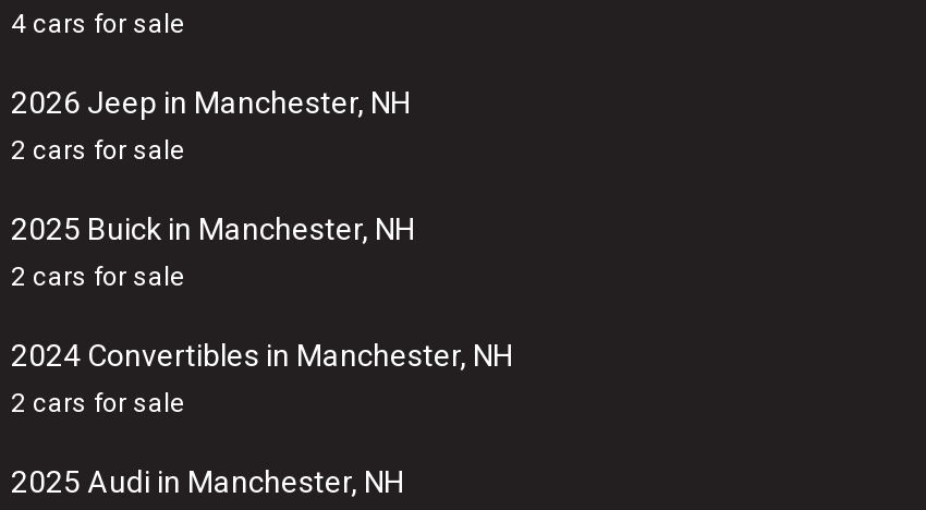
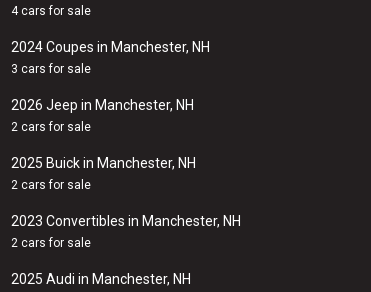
+ 2024 Coupes in Manchester, NH
+ 3 cars for sale

- 2024 Convertibles in Manchester, NH
+ 2023 Convertibles in Manchester, NH
